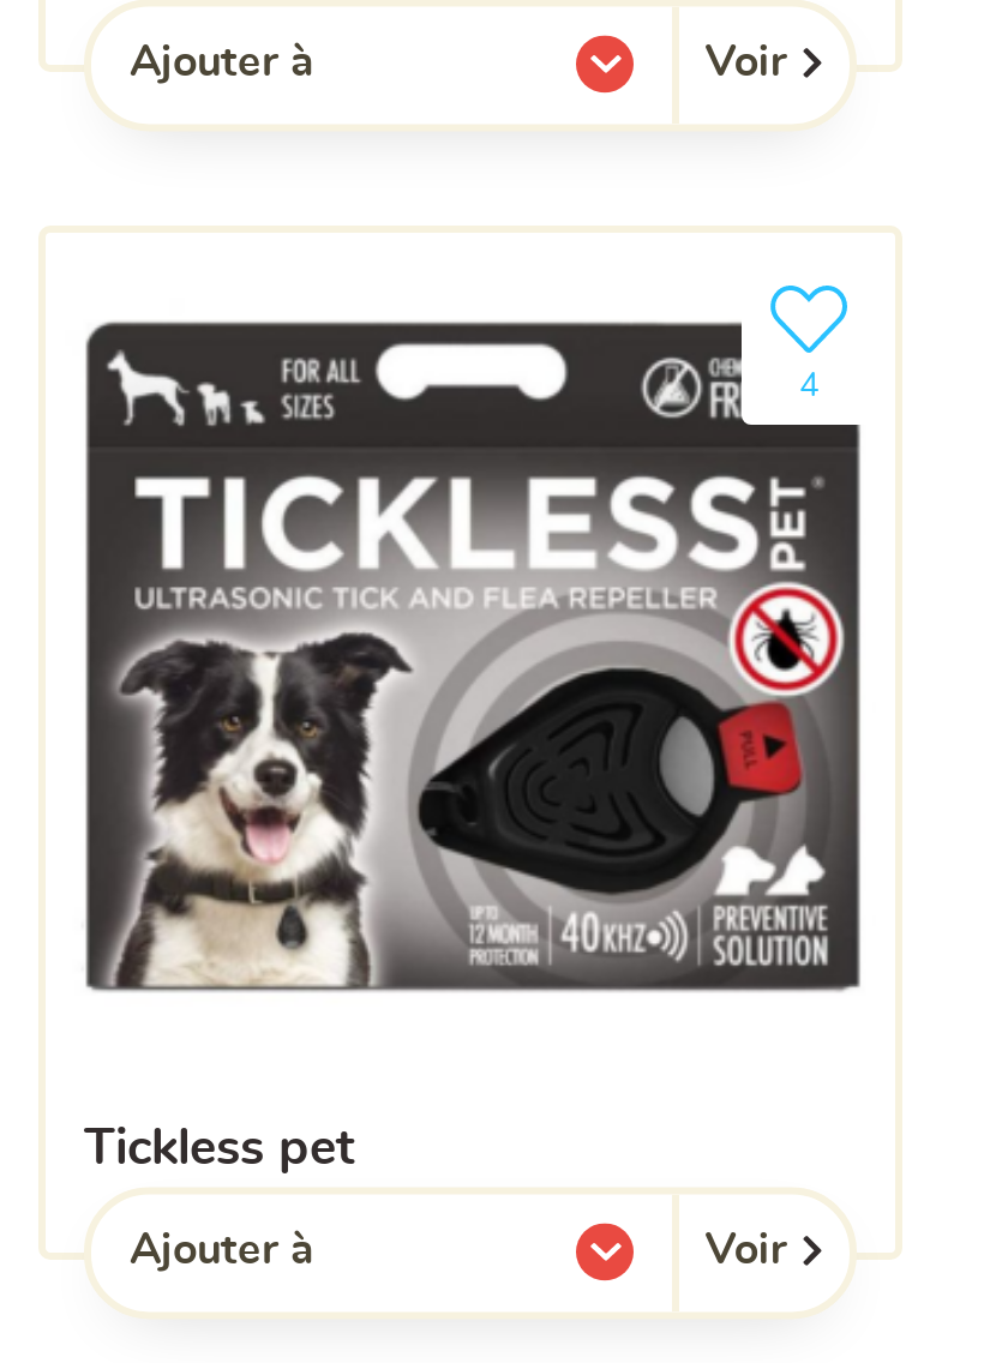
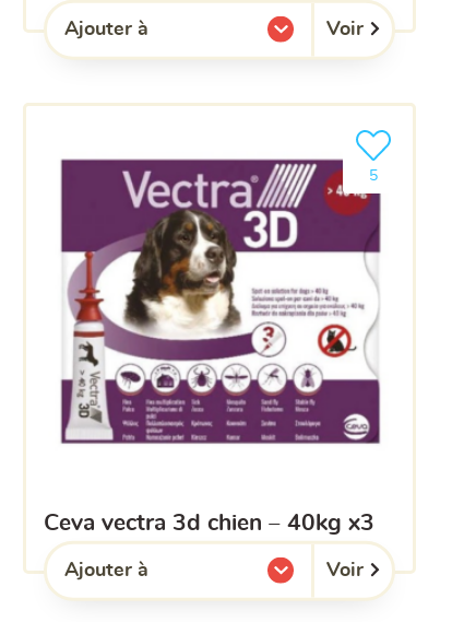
- [image]
- 4
+ [image]
+ 5

- tickless pet
+ ceva vectra 3d chien – 40kg x3
